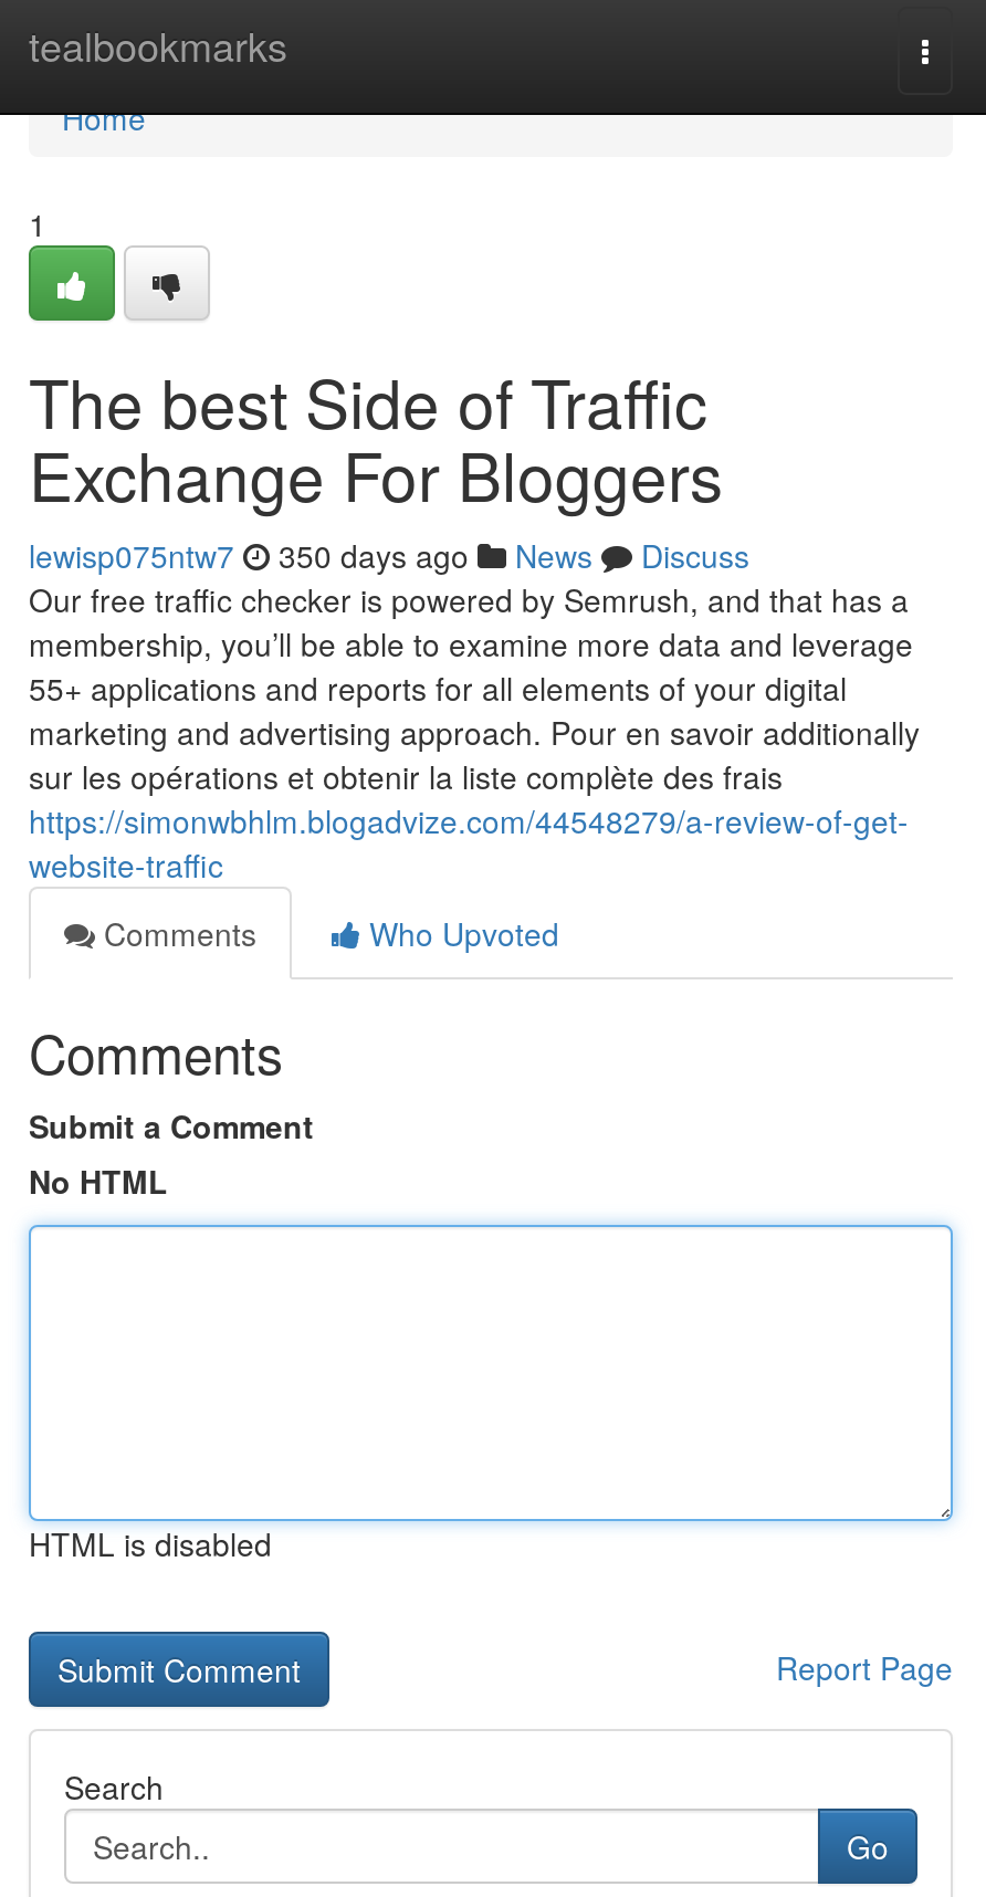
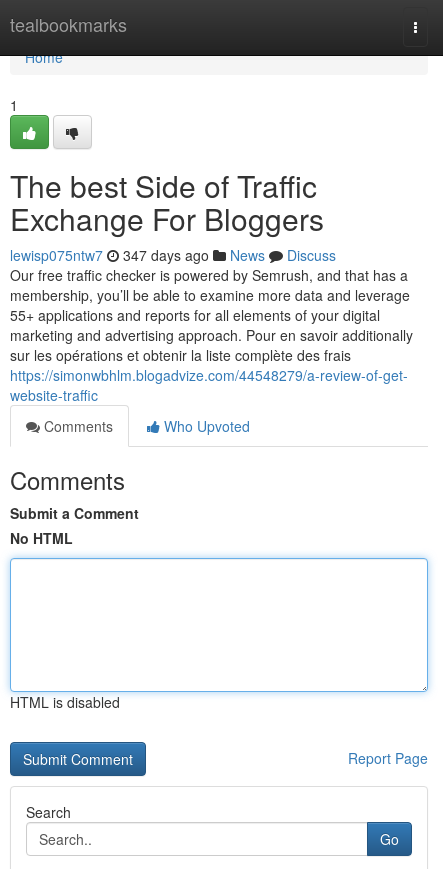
- lewisp075ntw7 350 days ago News Discuss
+ lewisp075ntw7 347 days ago News Discuss
